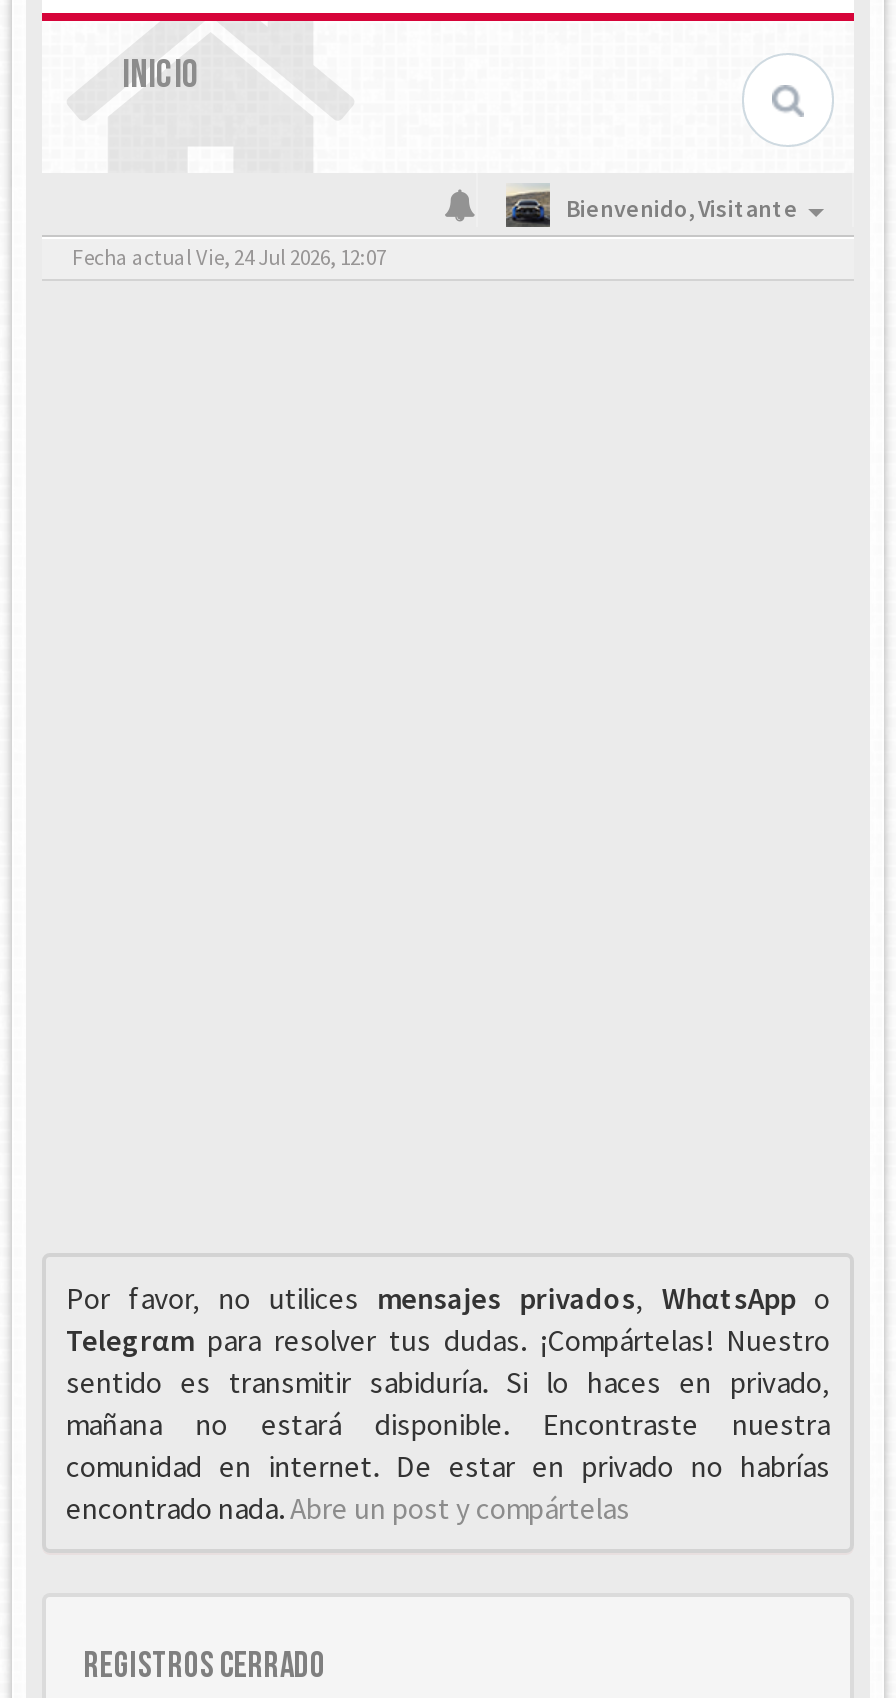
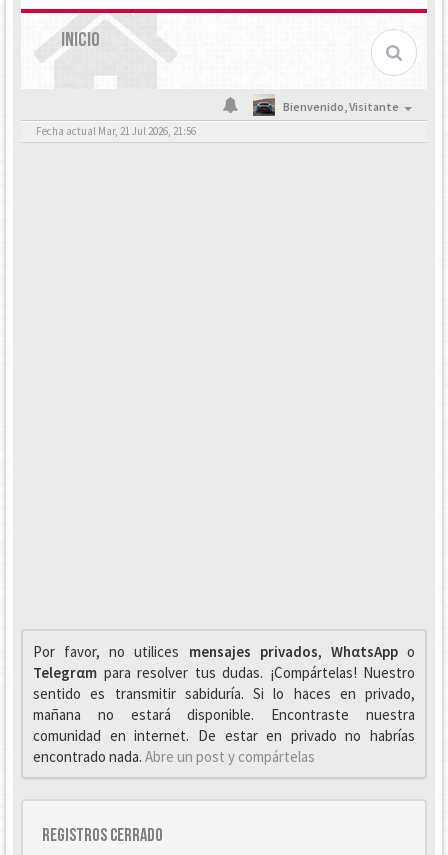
- Fecha actual Vie, 24 Jul 2026, 12:07
+ Fecha actual Mar, 21 Jul 2026, 21:56
